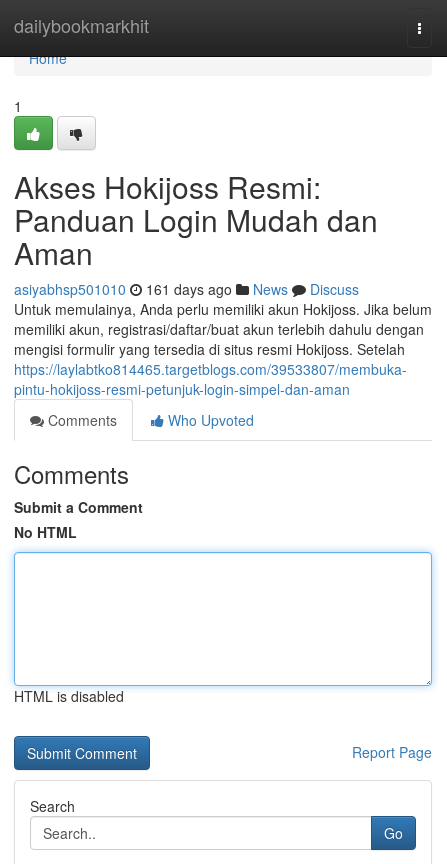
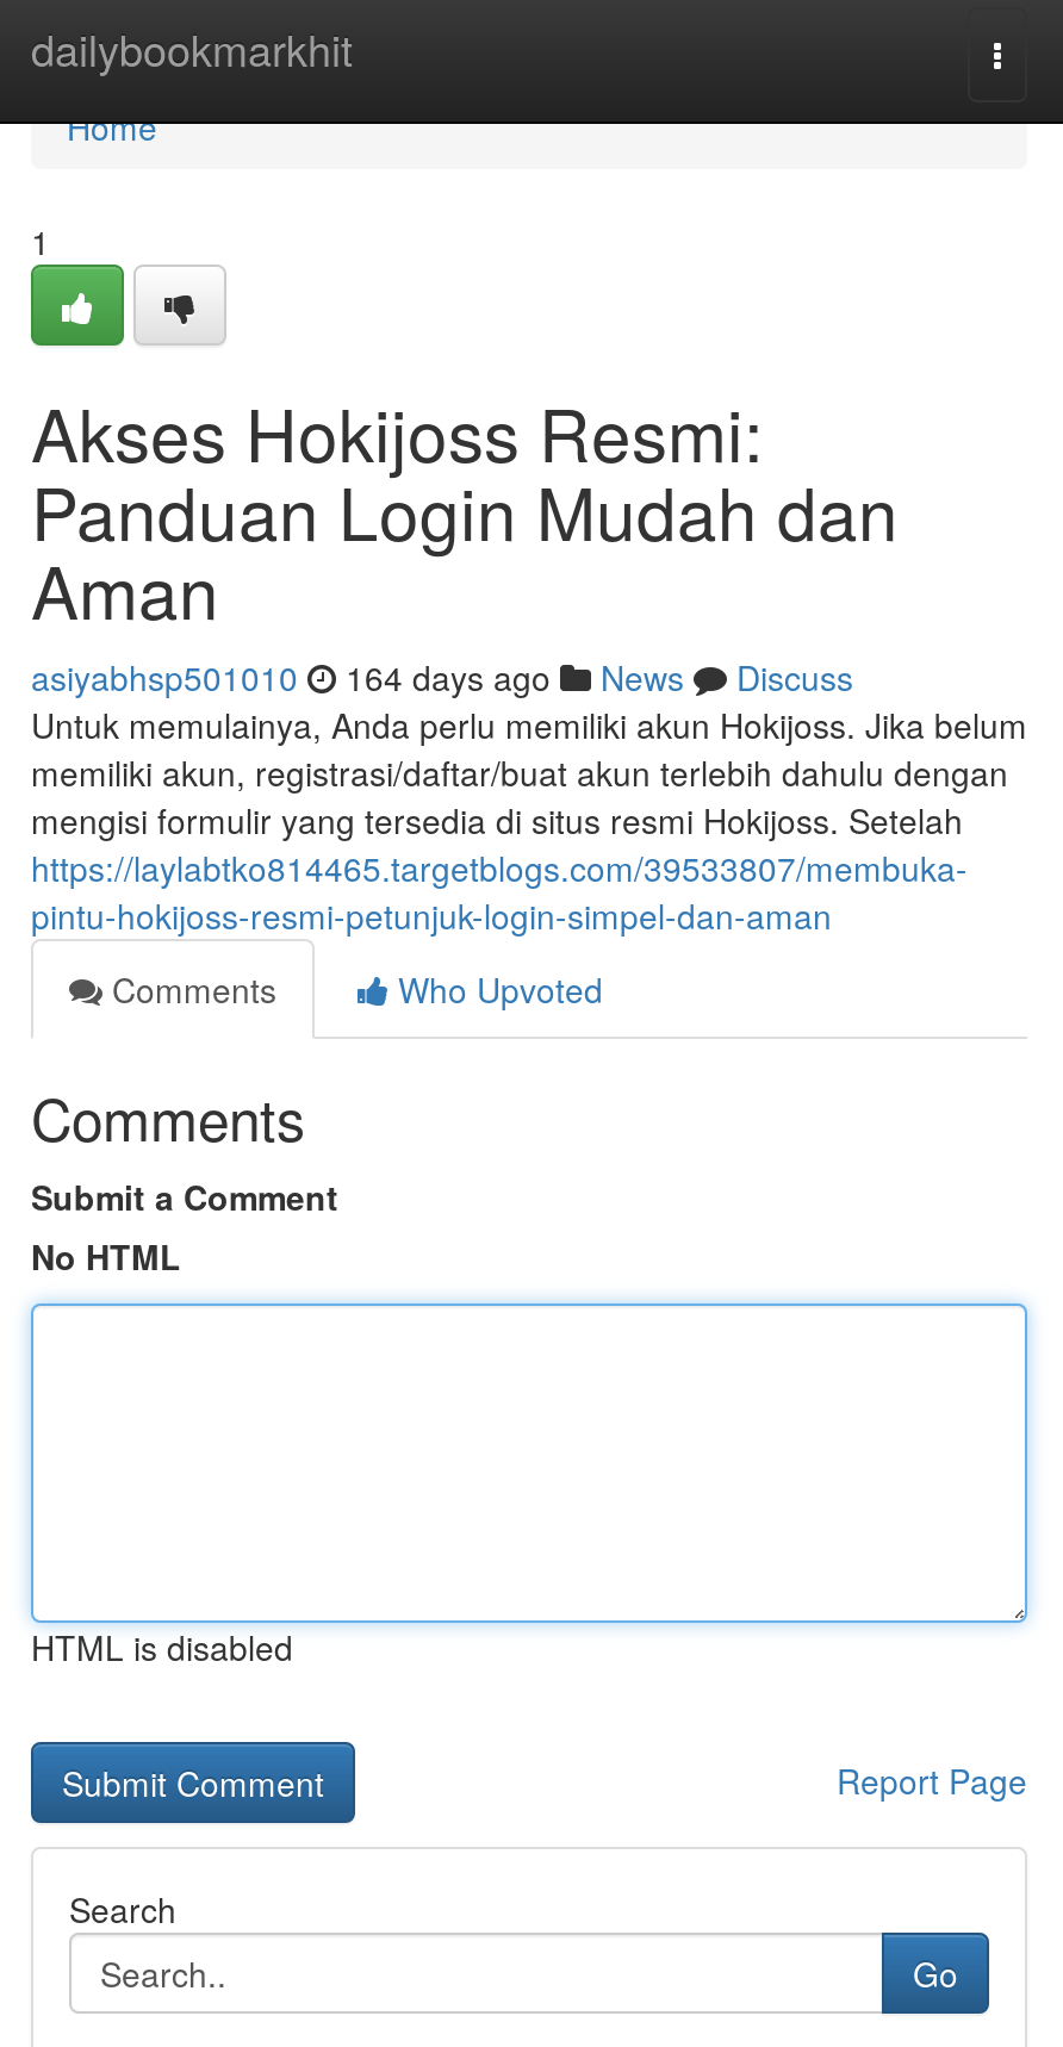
- asiyabhsp501010 161 days ago News Discuss
+ asiyabhsp501010 164 days ago News Discuss
